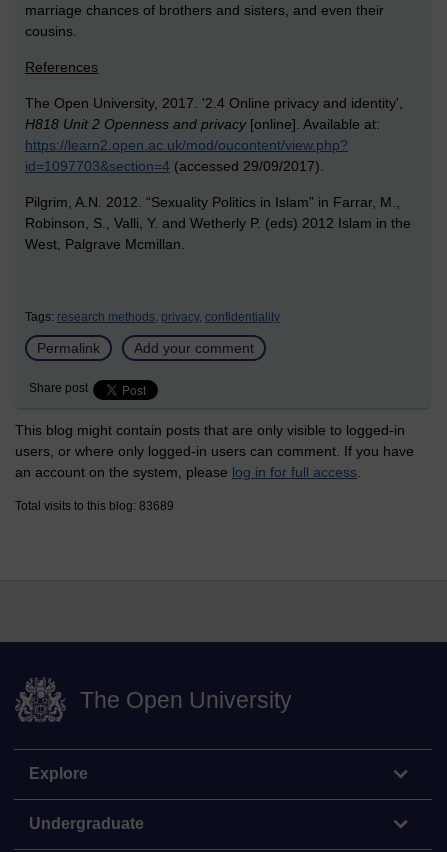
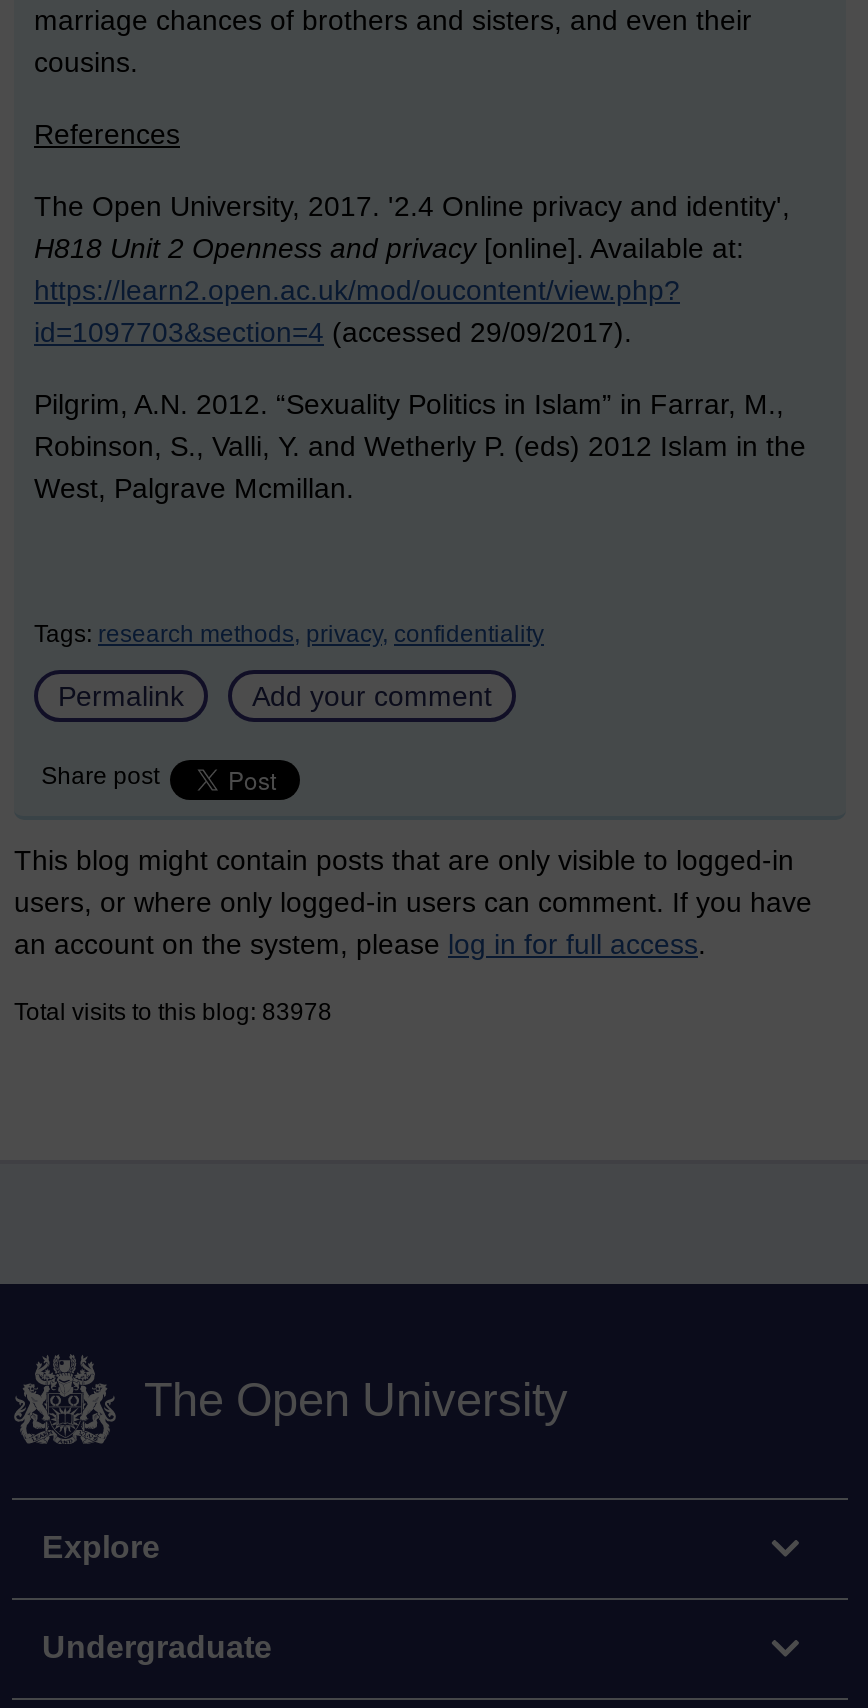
- Total visits to this blog: 83689
+ Total visits to this blog: 83978
